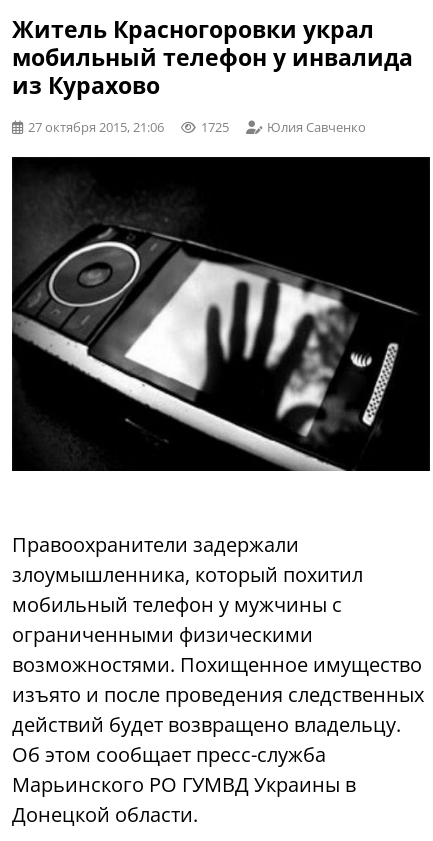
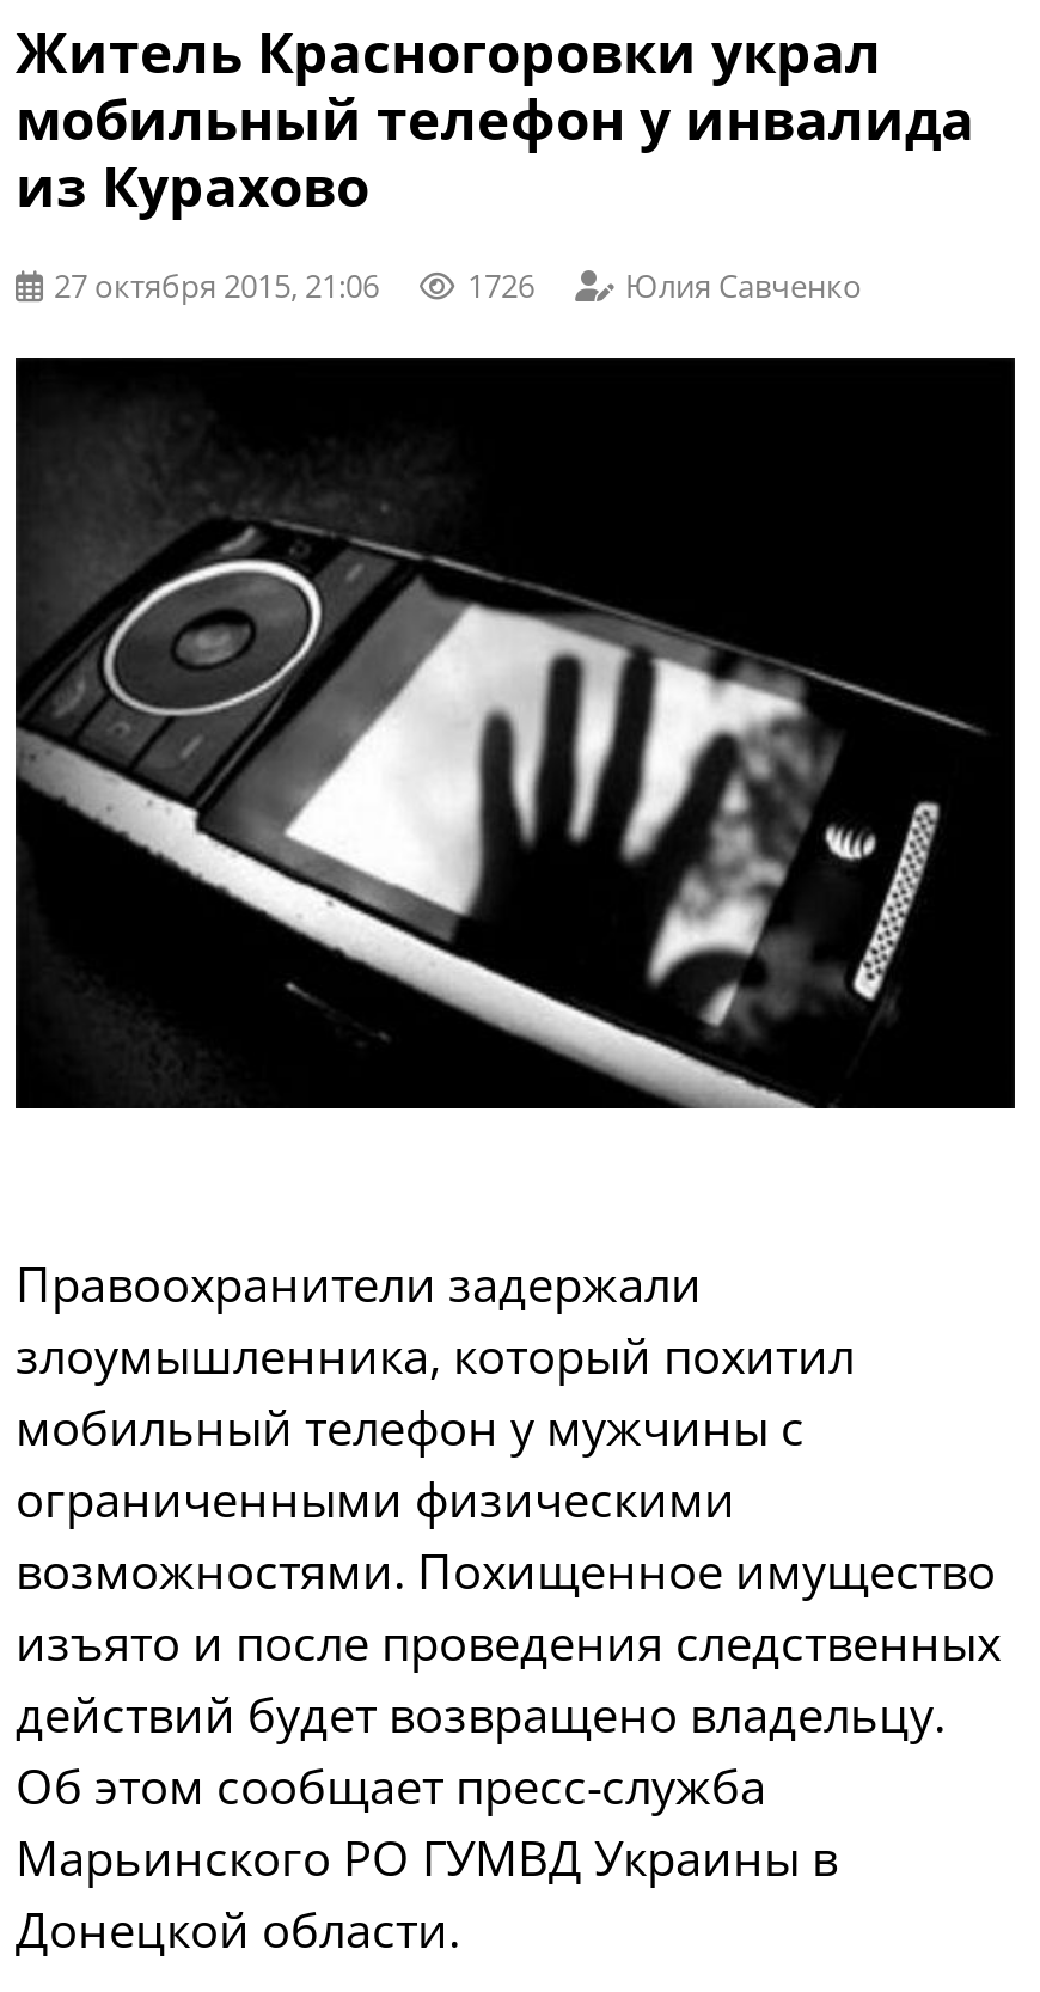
- 1725
+ 1726
